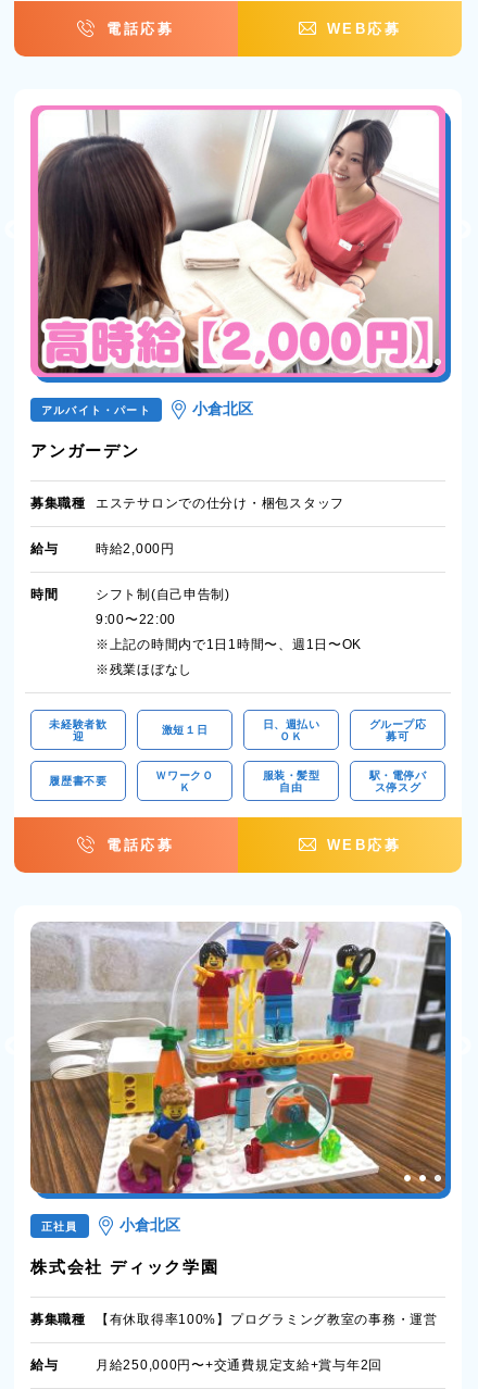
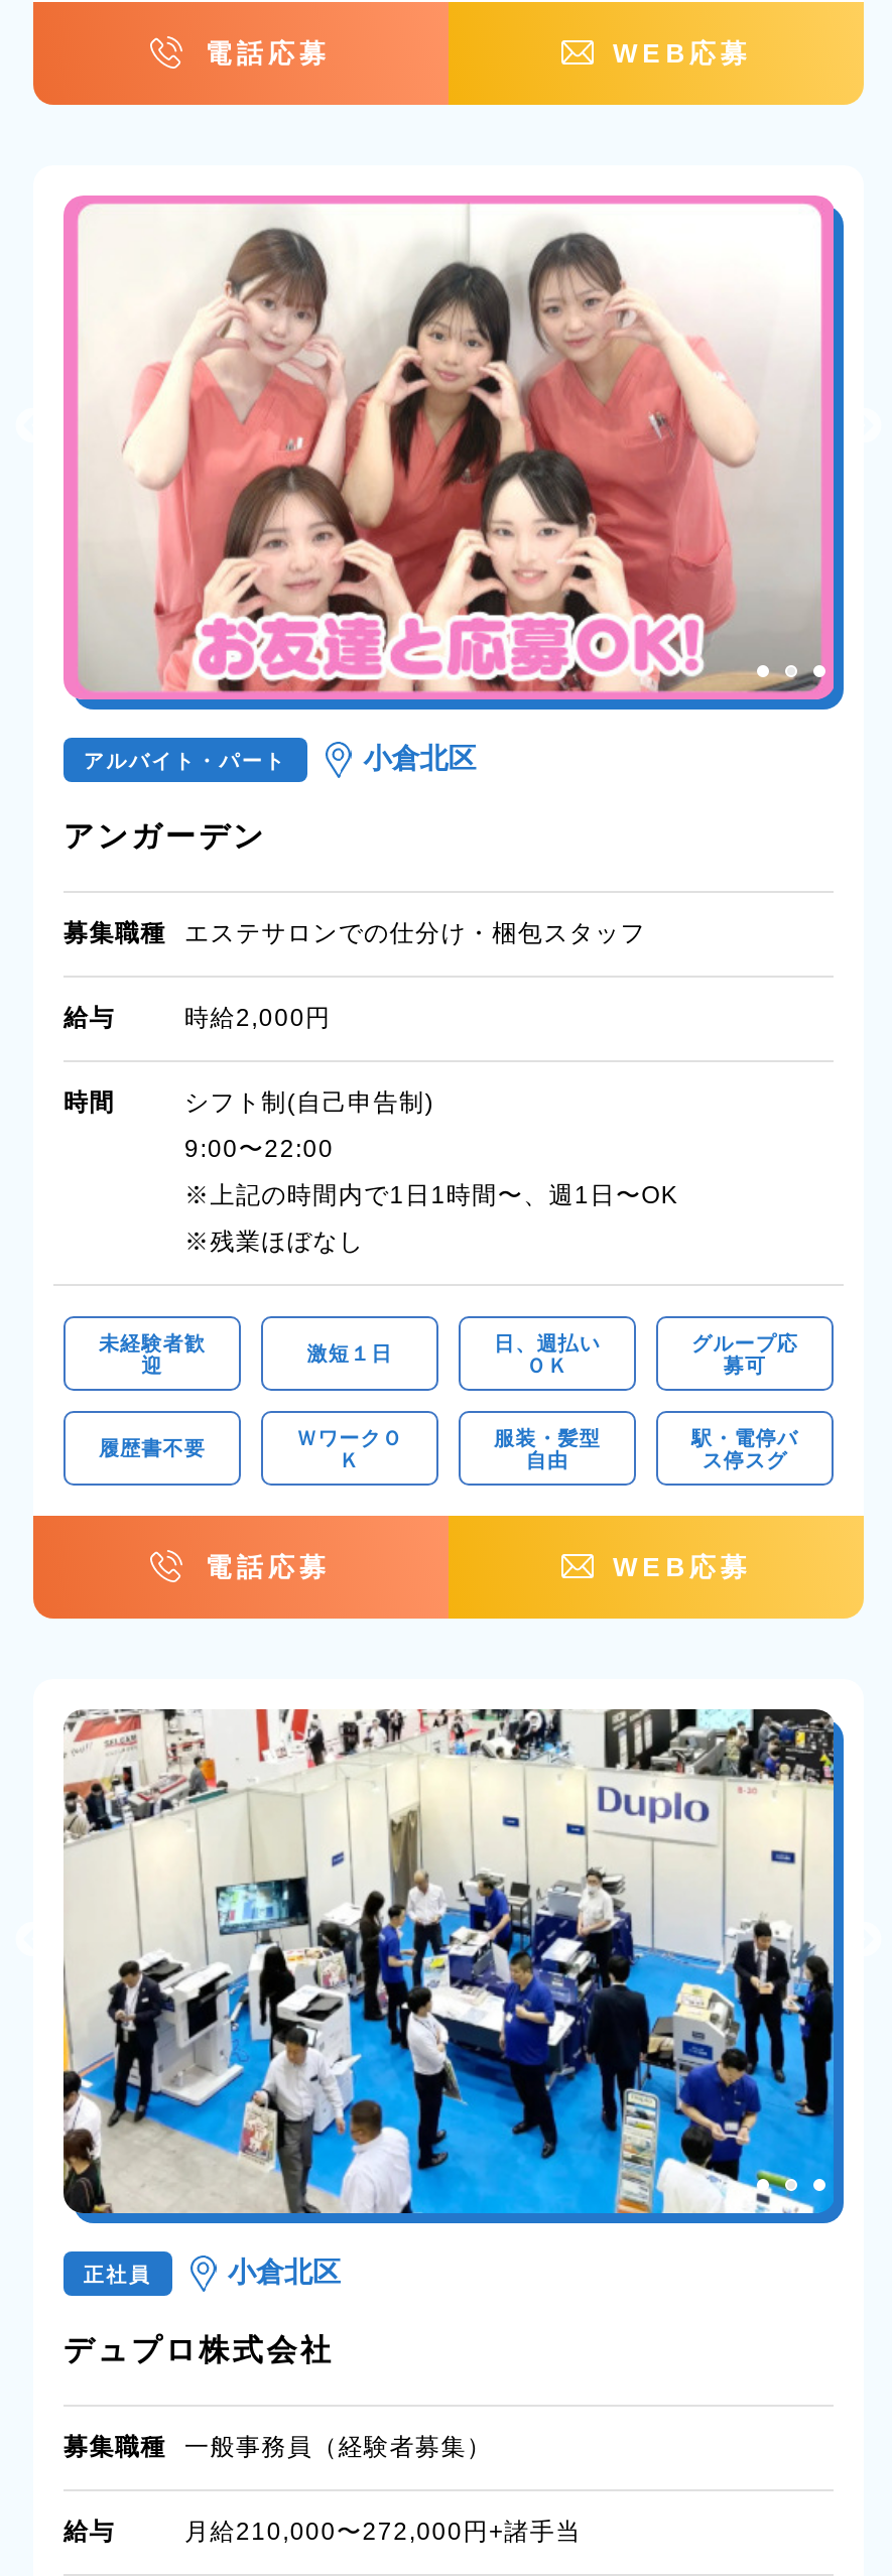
- [image]
+ [image]

- [image]
+ [image]

- 株式会社 ディック学園
+ デュプロ株式会社

- 【有休取得率100%】プログラミング教室の事務・運営
+ 一般事務員（経験者募集）

- 月給250,000円〜+交通費規定支給+賞与年2回
+ 月給210,000〜272,000円+諸手当
